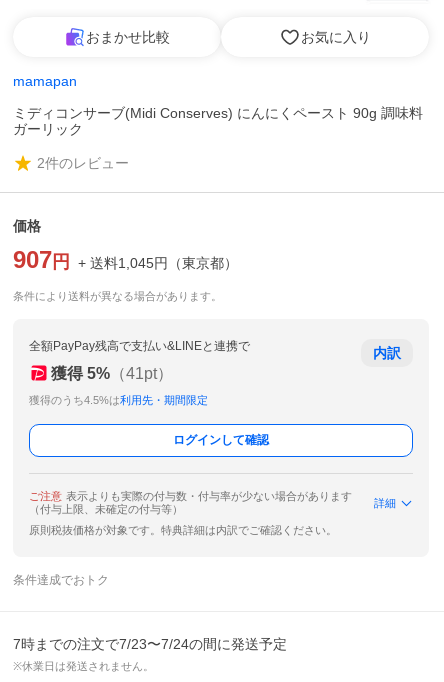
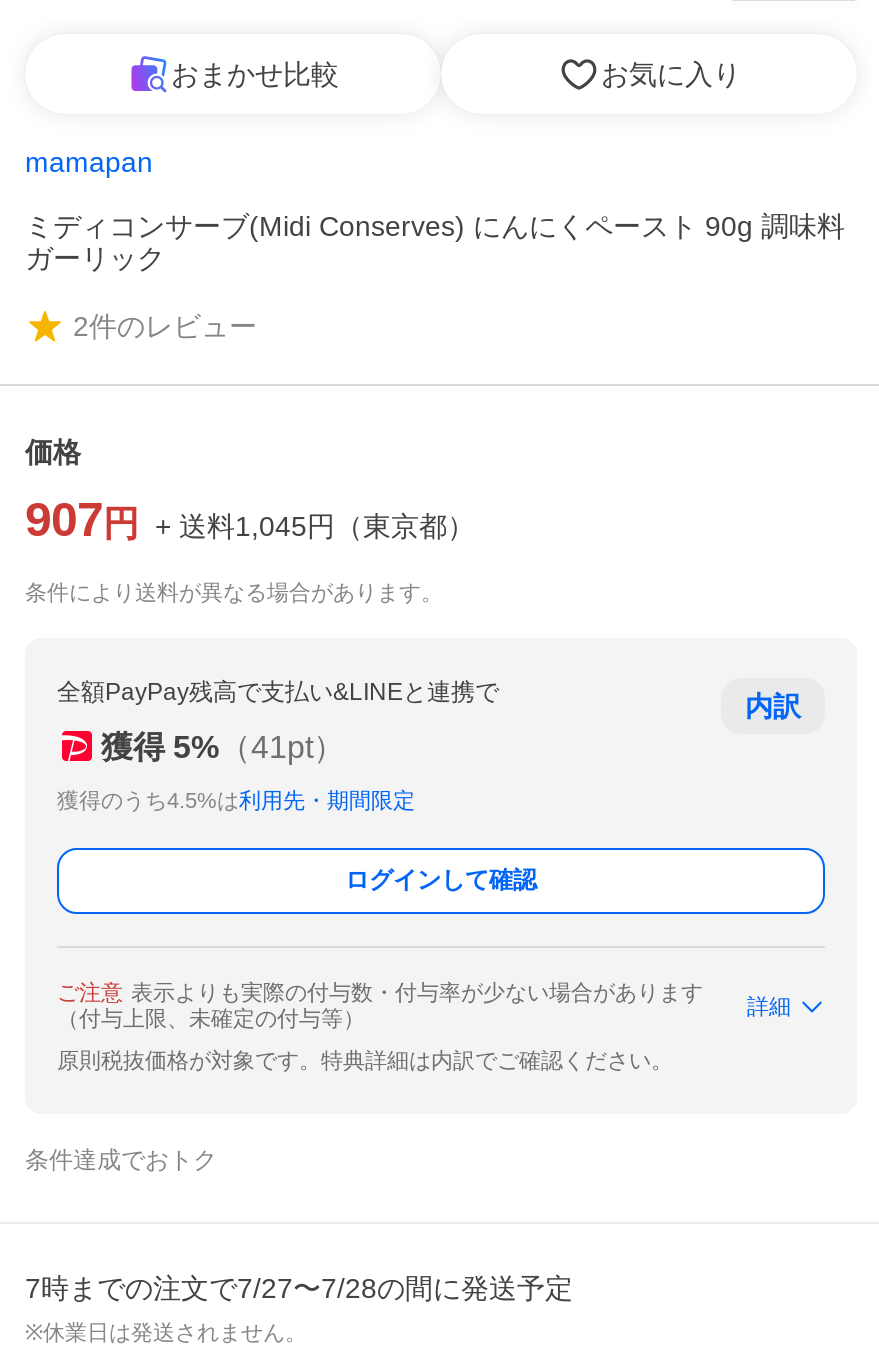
- 7時までの注文で7/23〜7/24の間に発送予定
+ 7時までの注文で7/27〜7/28の間に発送予定
